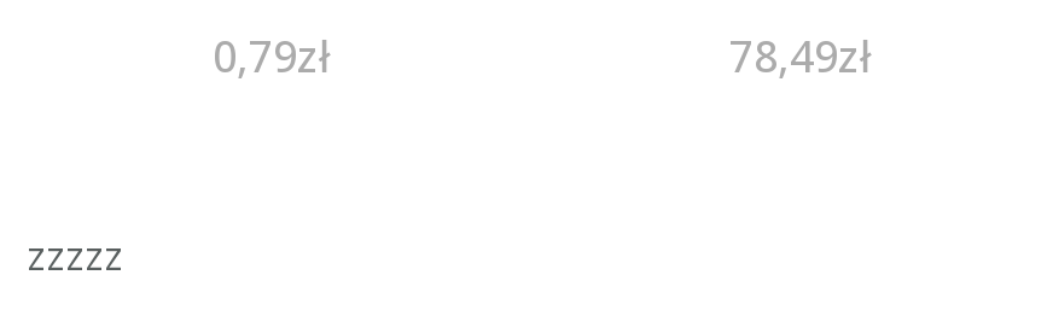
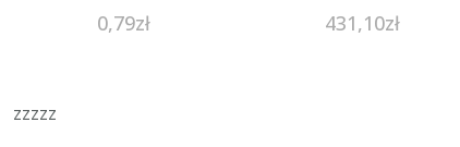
- 78,49zł
+ 431,10zł
